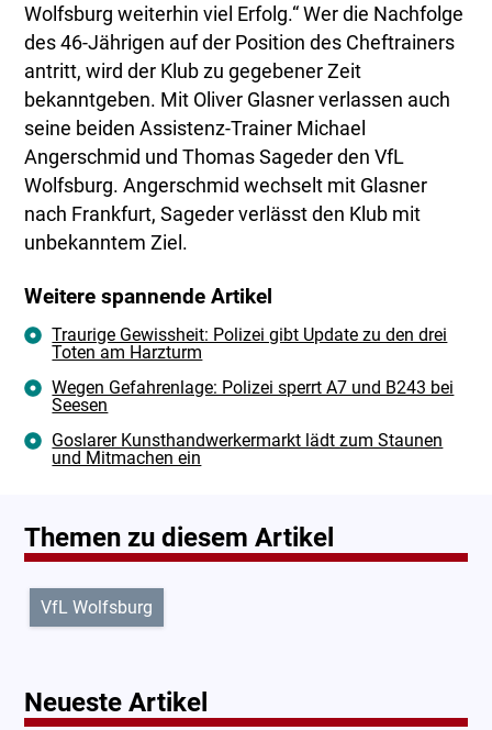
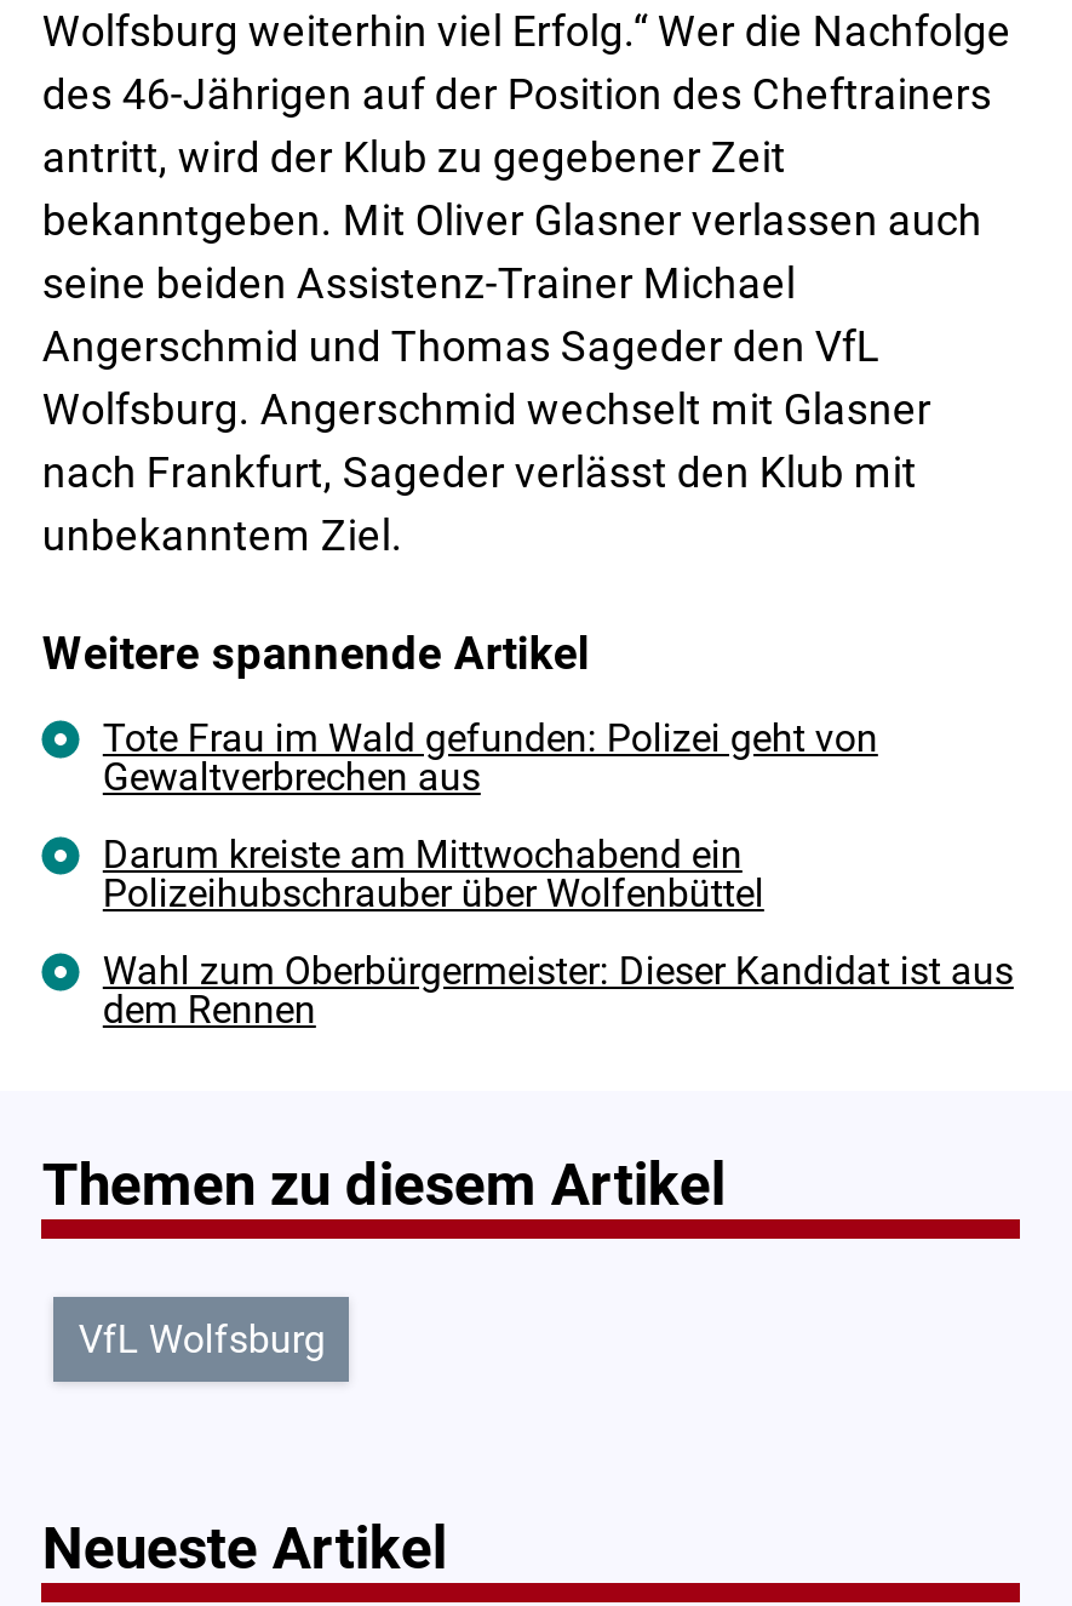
- Traurige Gewissheit: Polizei gibt Update zu den drei
- Toten am Harzturm
+ Tote Frau im Wald gefunden: Polizei geht von
+ Gewaltverbrechen aus

- Wegen Gefahrenlage: Polizei sperrt A7 und B243 bei
- Seesen
+ Darum kreiste am Mittwochabend ein
+ Polizeihubschrauber über Wolfenbüttel

- Goslarer Kunsthandwerkermarkt lädt zum Staunen
- und Mitmachen ein
+ Wahl zum Oberbürgermeister: Dieser Kandidat ist aus
+ dem Rennen
